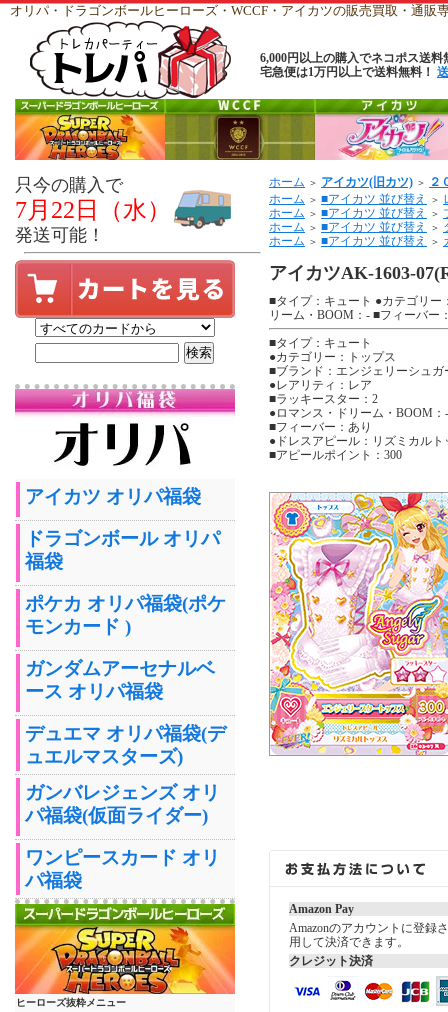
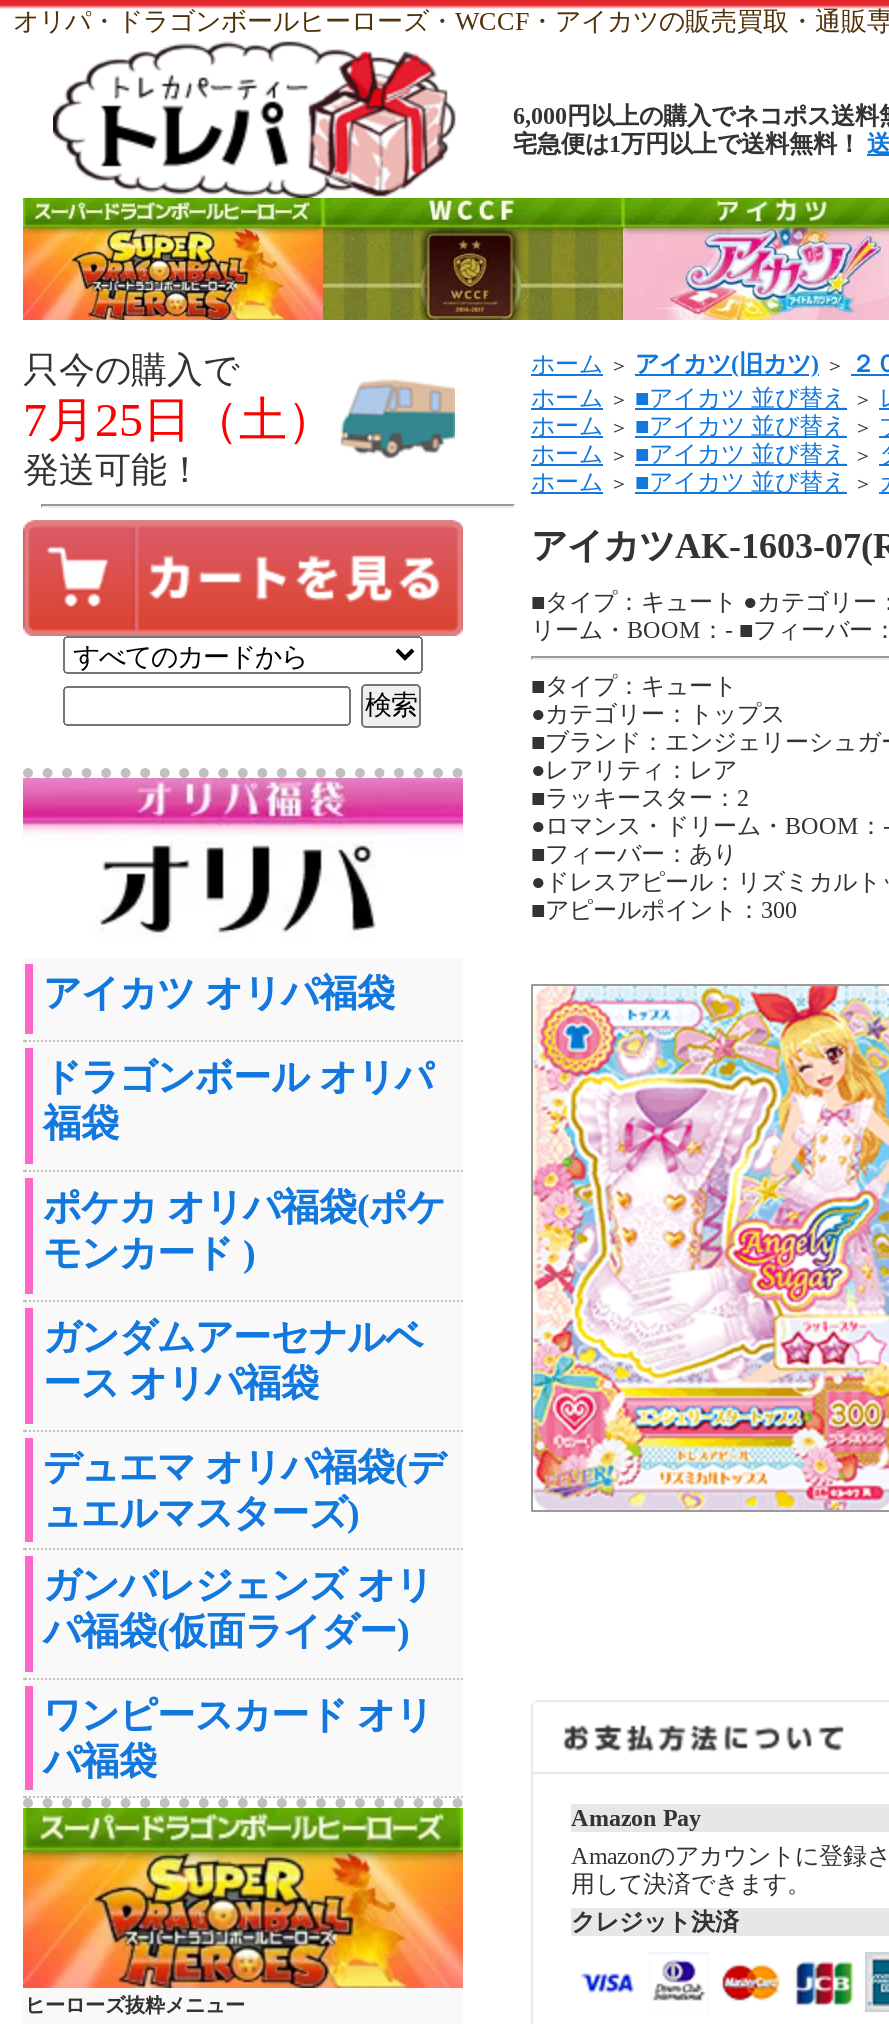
- 7月22日（水）
+ 7月25日（土）
